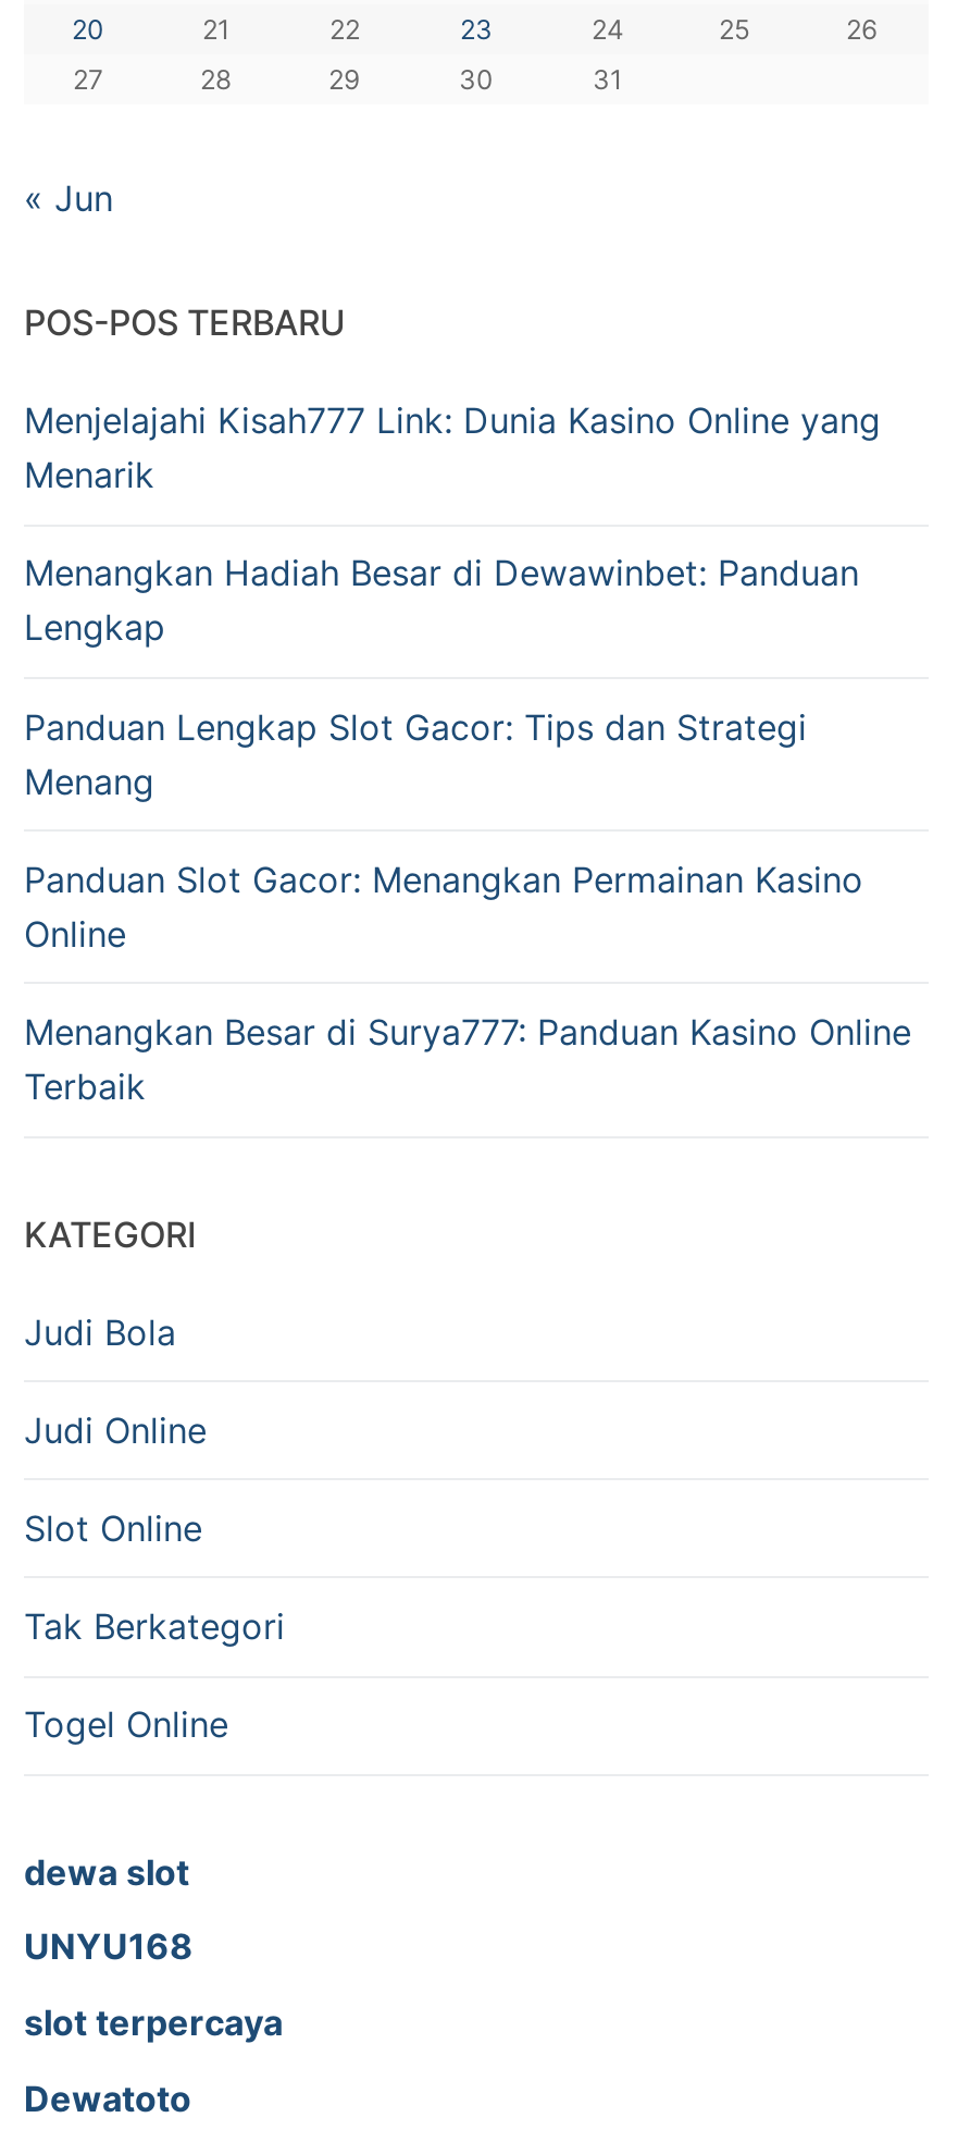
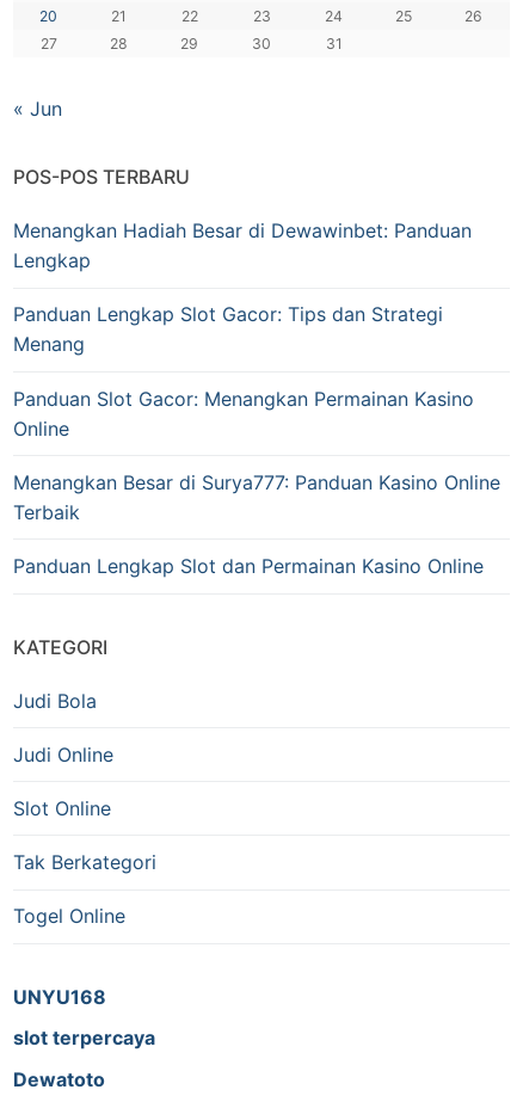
- Menjelajahi Kisah777 Link: Dunia Kasino Online yang
- Menarik

+ Panduan Lengkap Slot dan Permainan Kasino Online

- dewa slot
